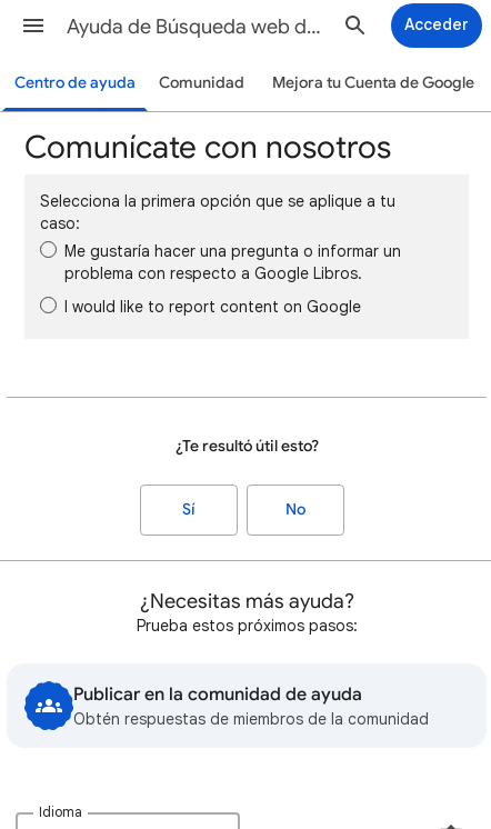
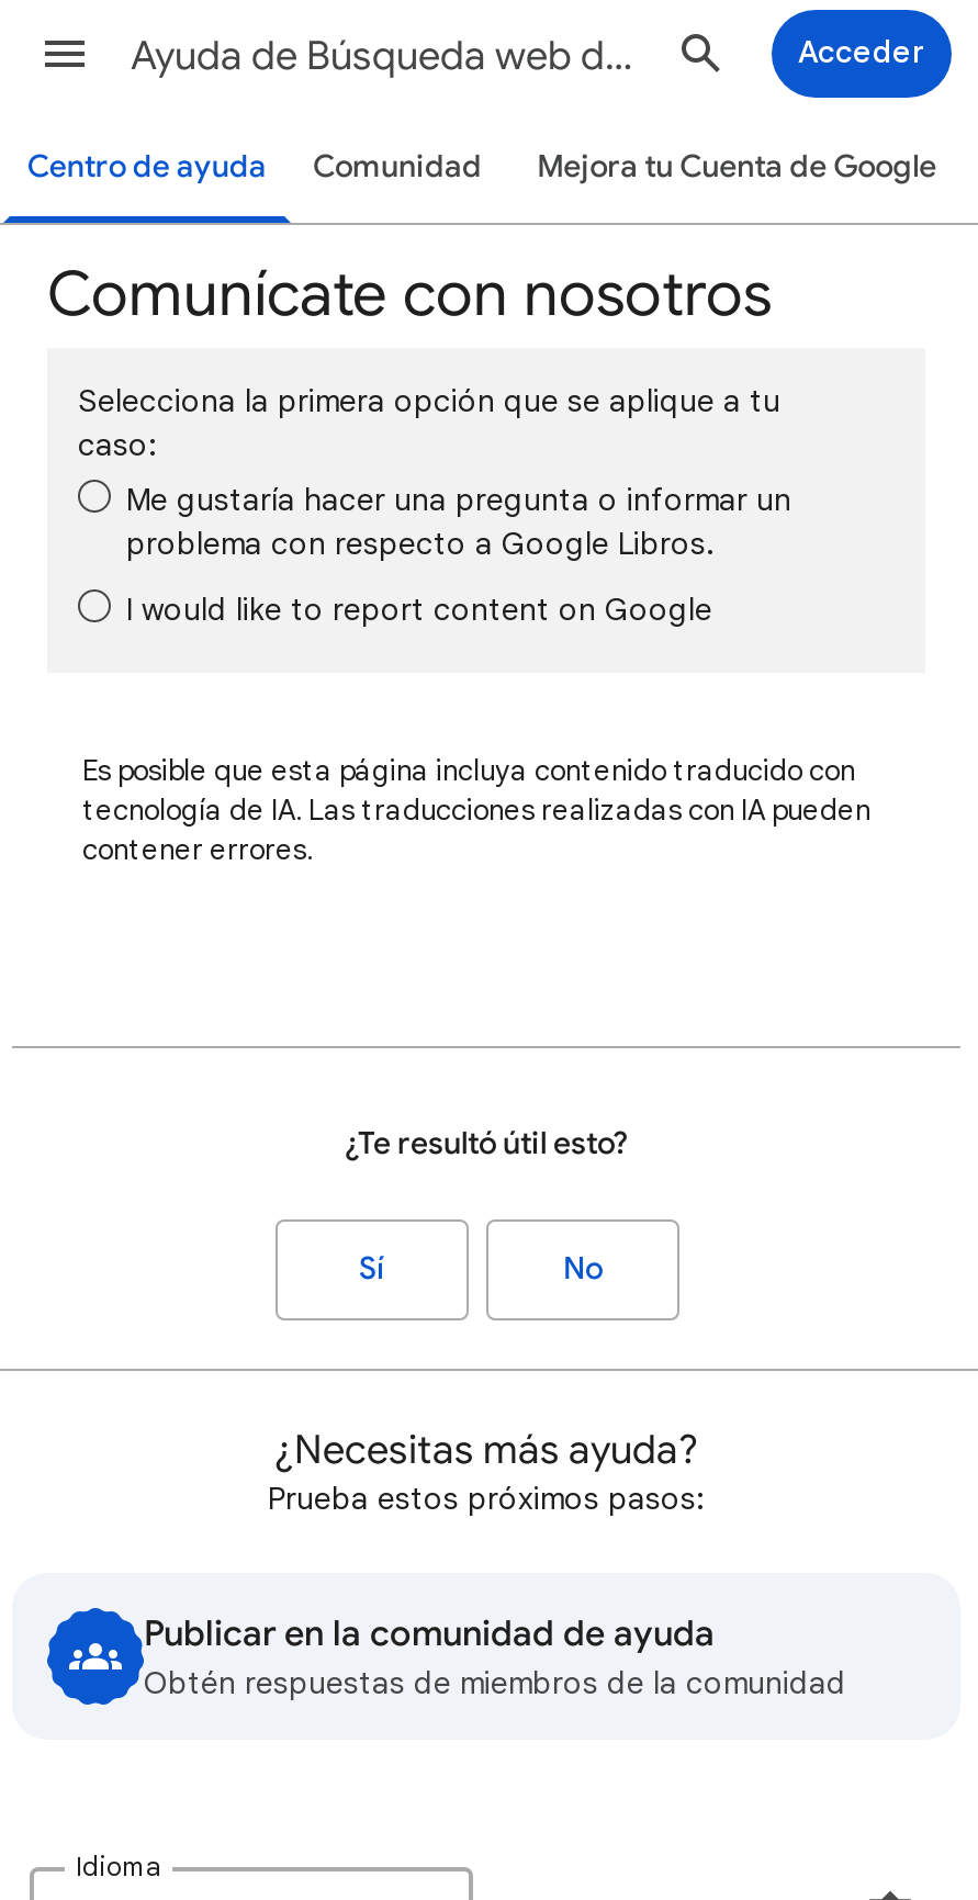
+ Es posible que esta página incluya contenido traducido con
+ tecnología de IA. Las traducciones realizadas con IA pueden
+ contener errores.
